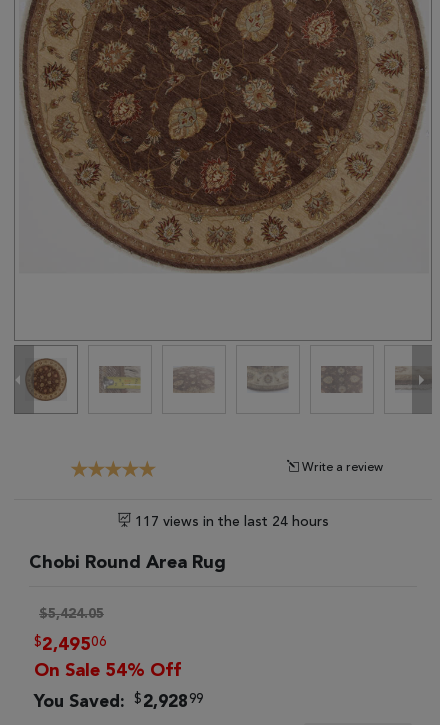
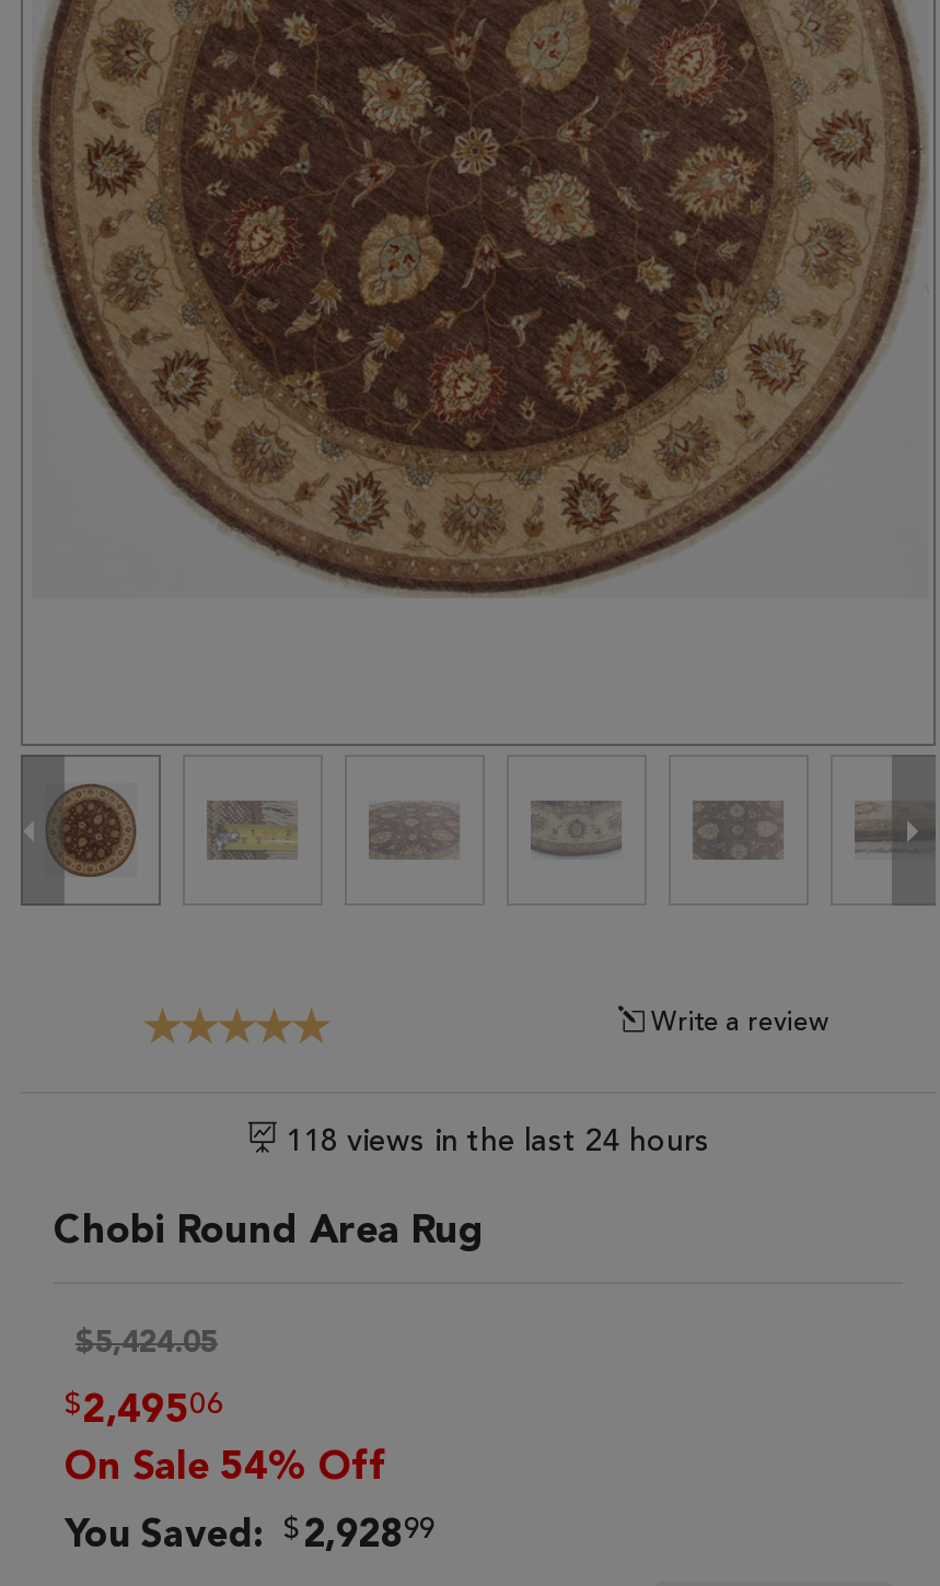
- 117 views in the last 24 hours
+ 118 views in the last 24 hours
